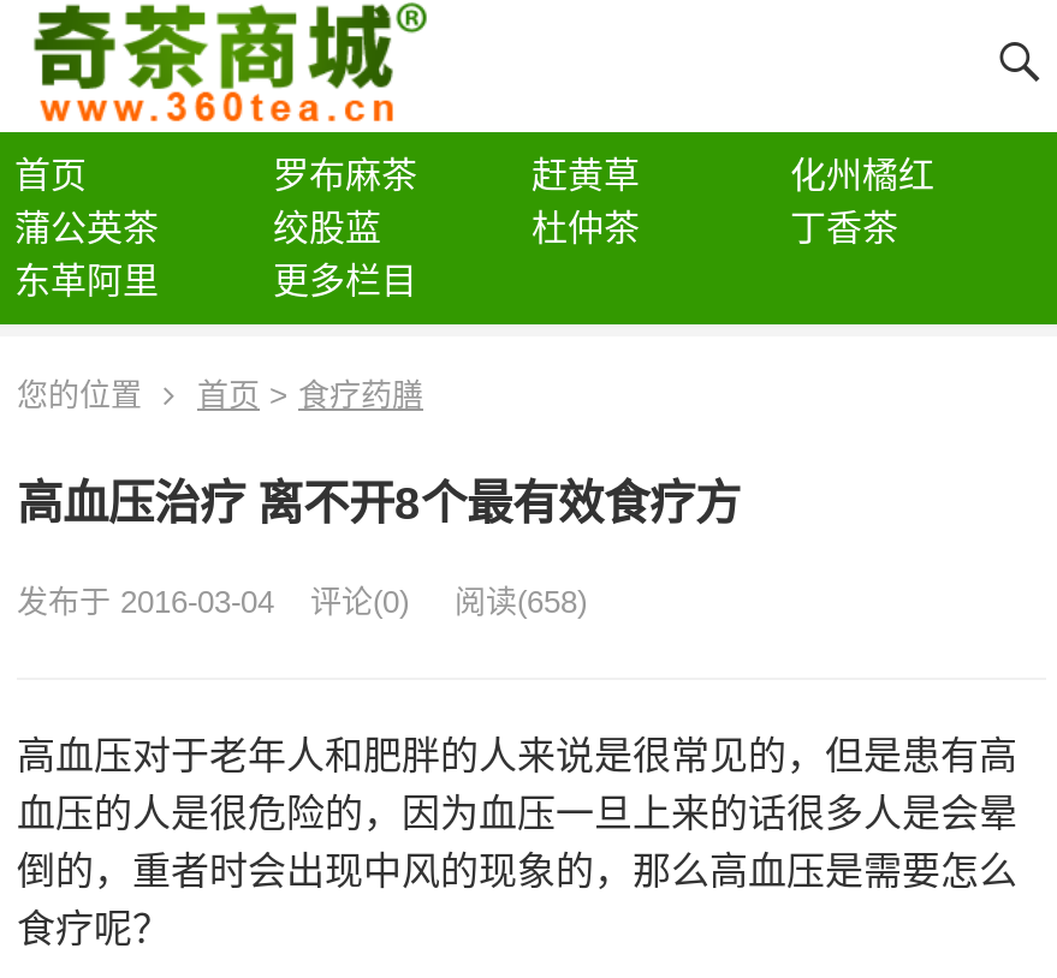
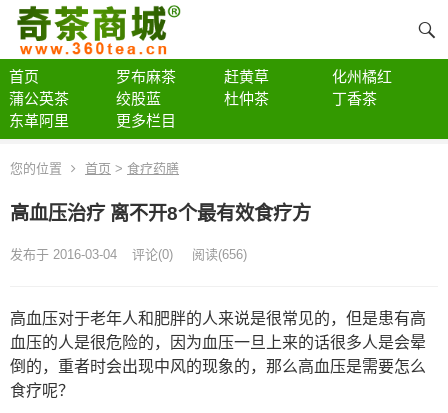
- 发布于 2016-03-04 评论(0) 阅读(658)
+ 发布于 2016-03-04 评论(0) 阅读(656)
